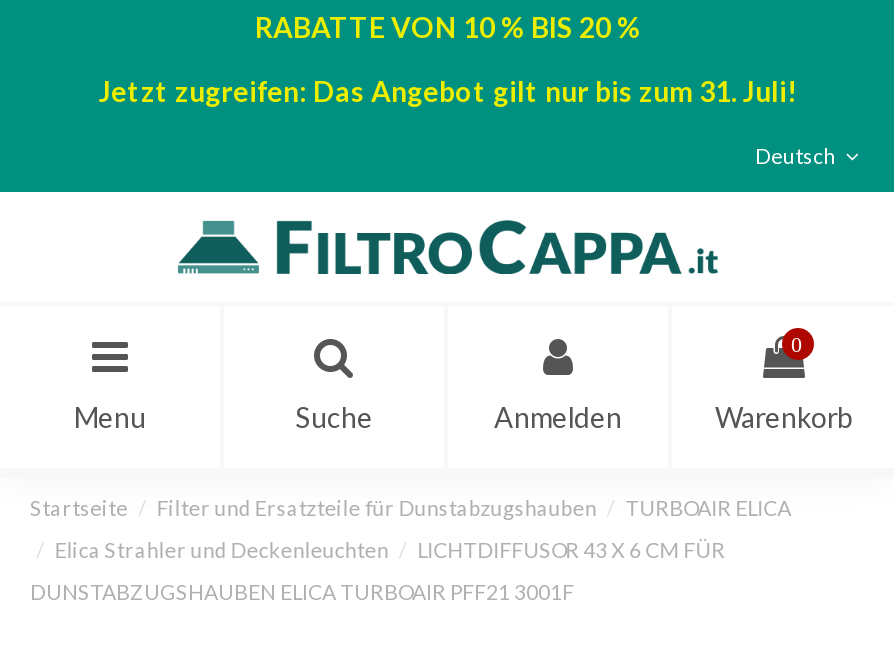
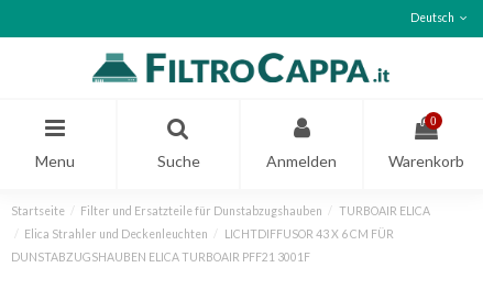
- RABATTE VON 10 % BIS 20 %
- Jetzt zugreifen: Das Angebot gilt nur bis zum 31. Juli!
